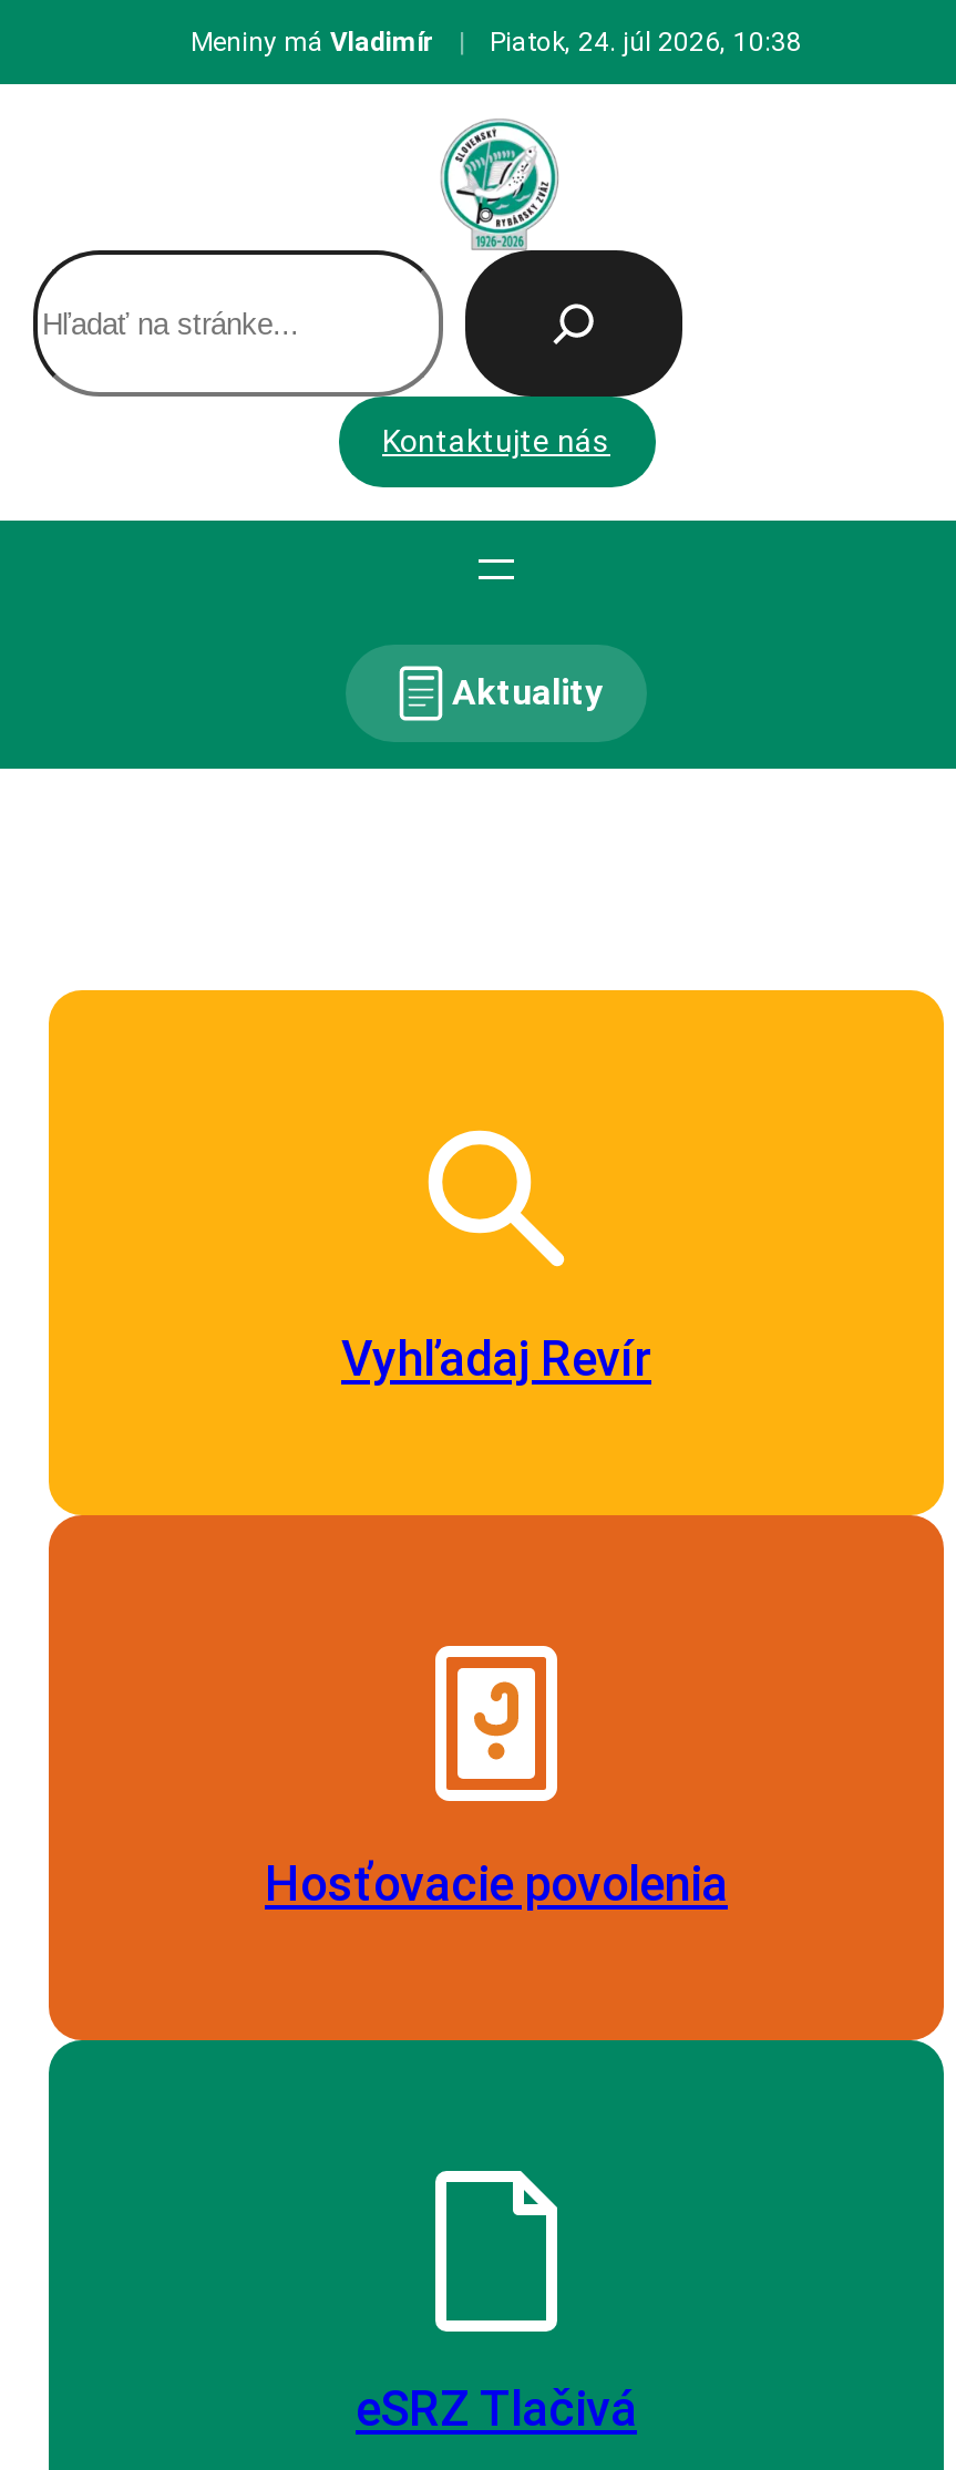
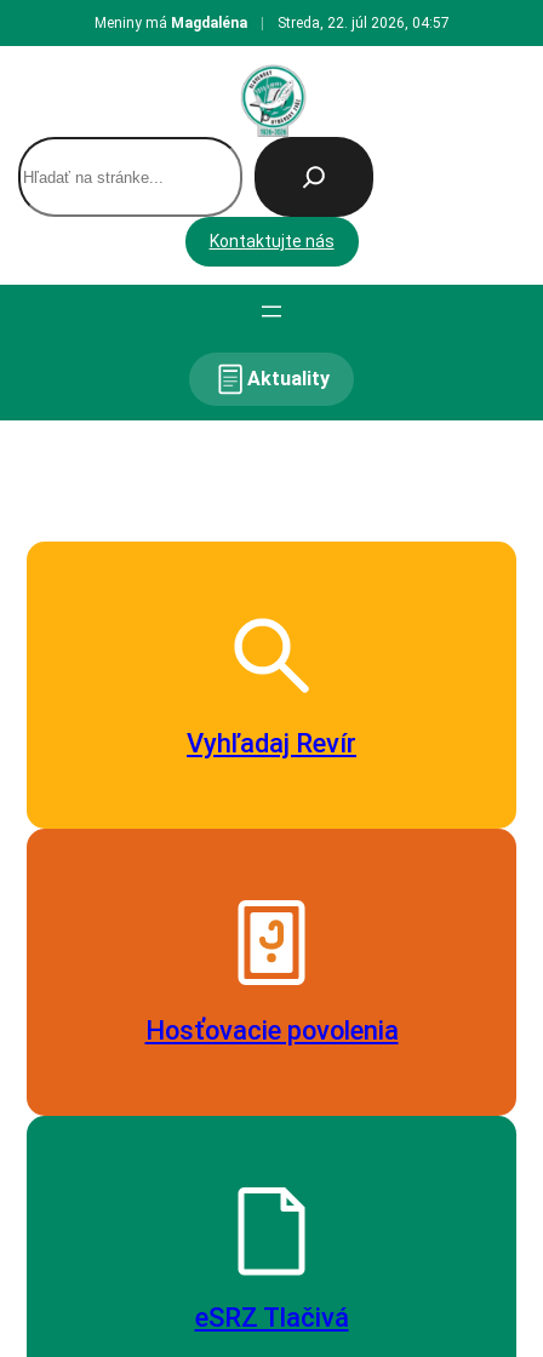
- Meniny má Vladimír
+ Meniny má Magdaléna

- Piatok, 24. júl 2026, 10:38
+ Streda, 22. júl 2026, 04:57
